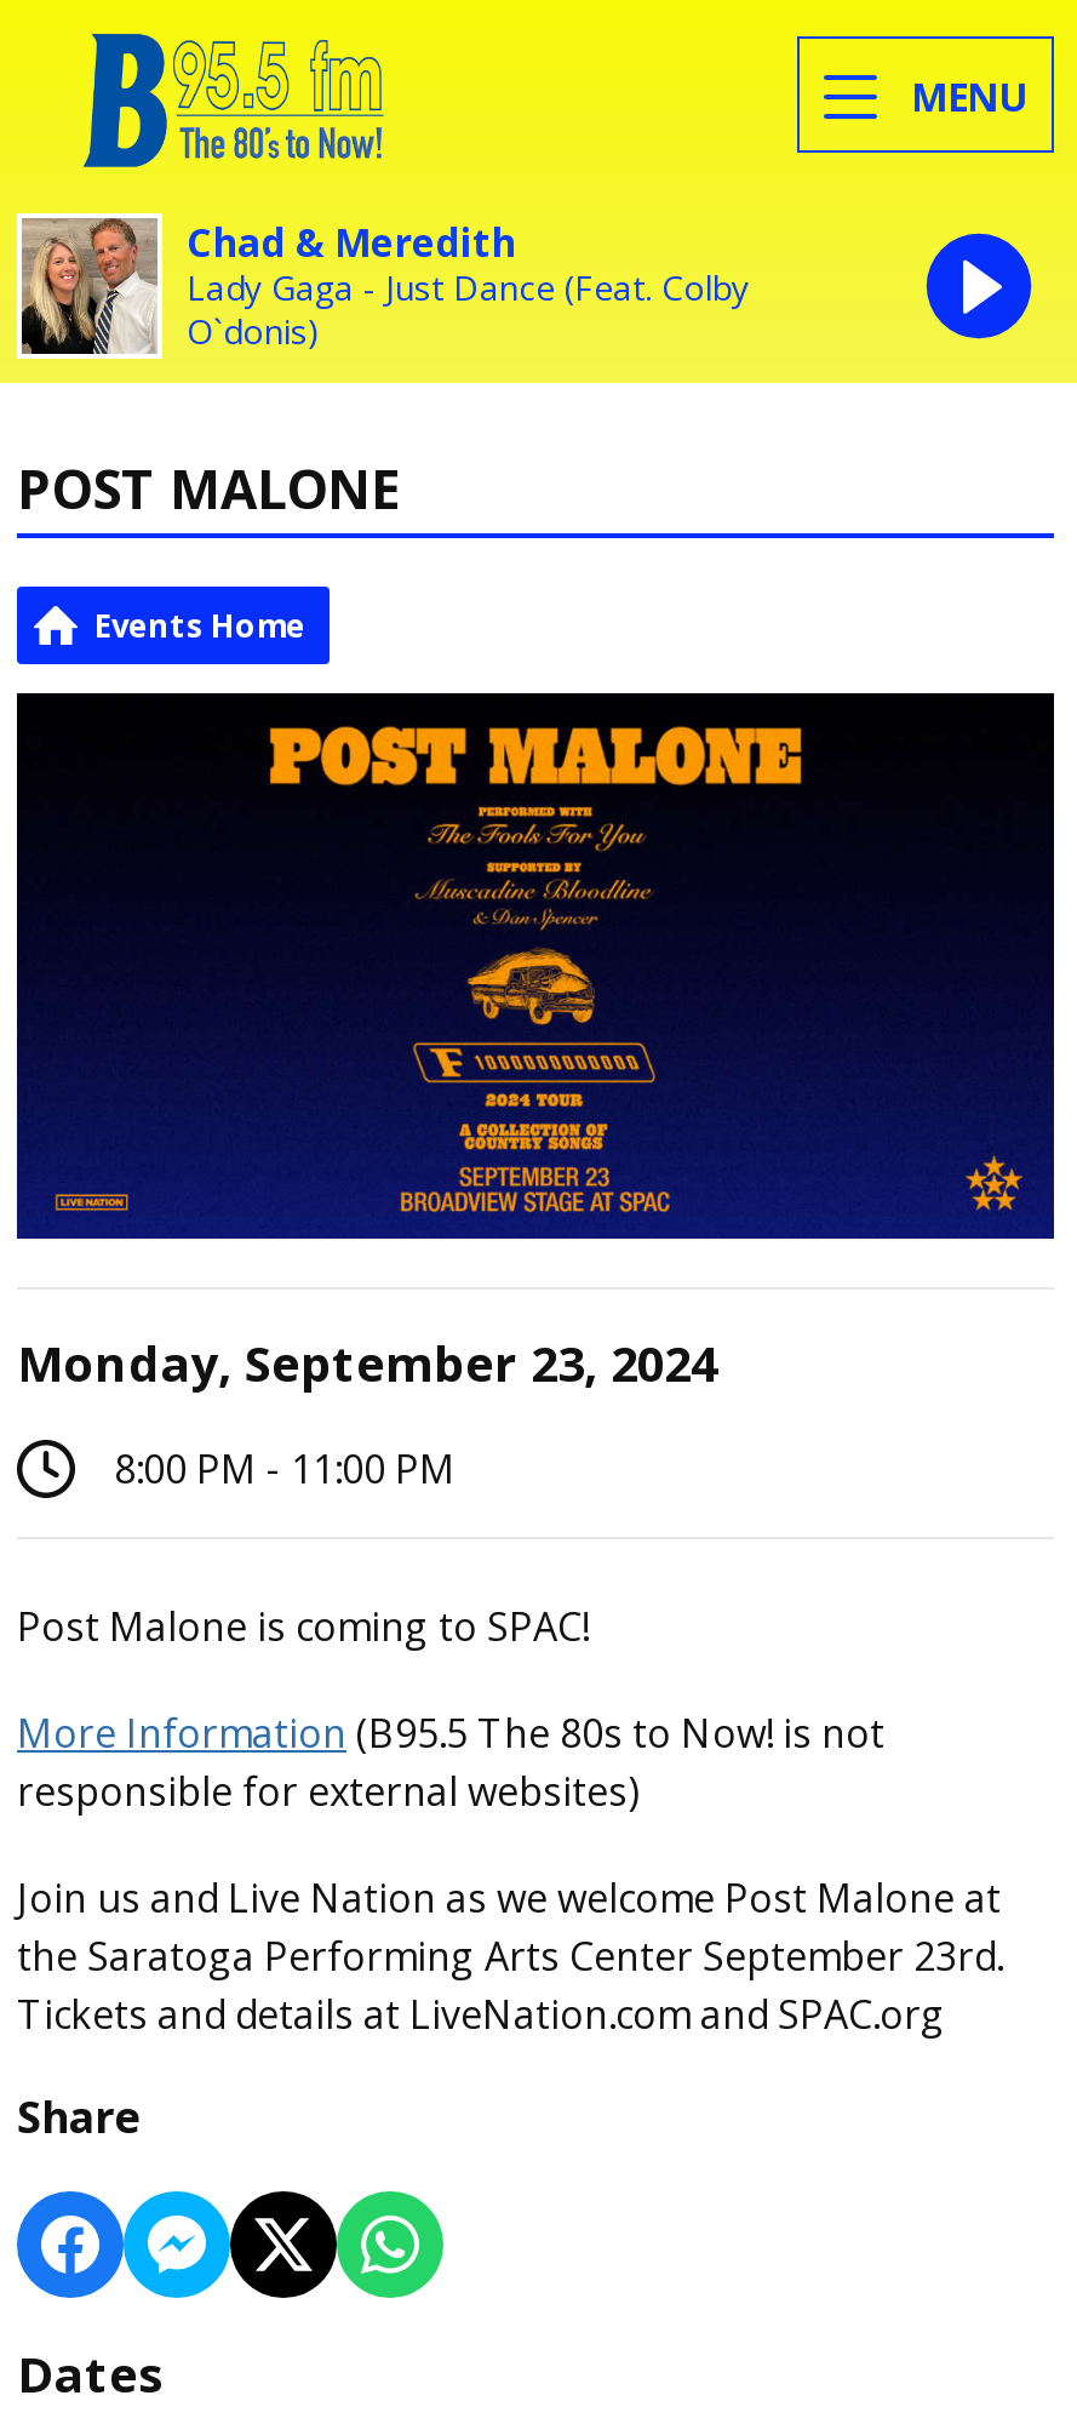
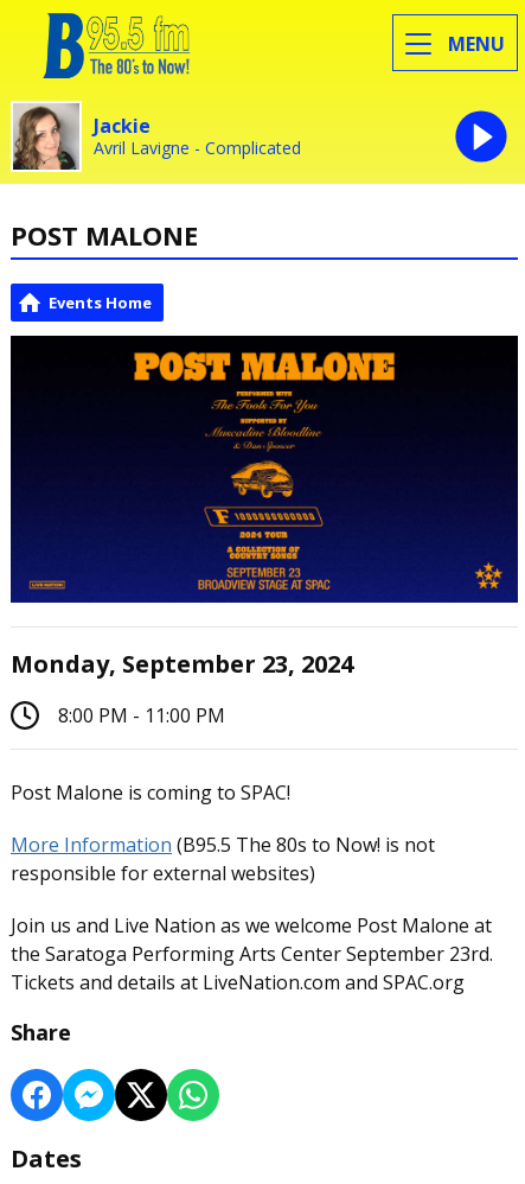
- [image]
- Chad & Meredith
- Lady Gaga - Just Dance (Feat. Colby
- O`donis)
+ [image]
+ Jackie
+ Avril Lavigne - Complicated
